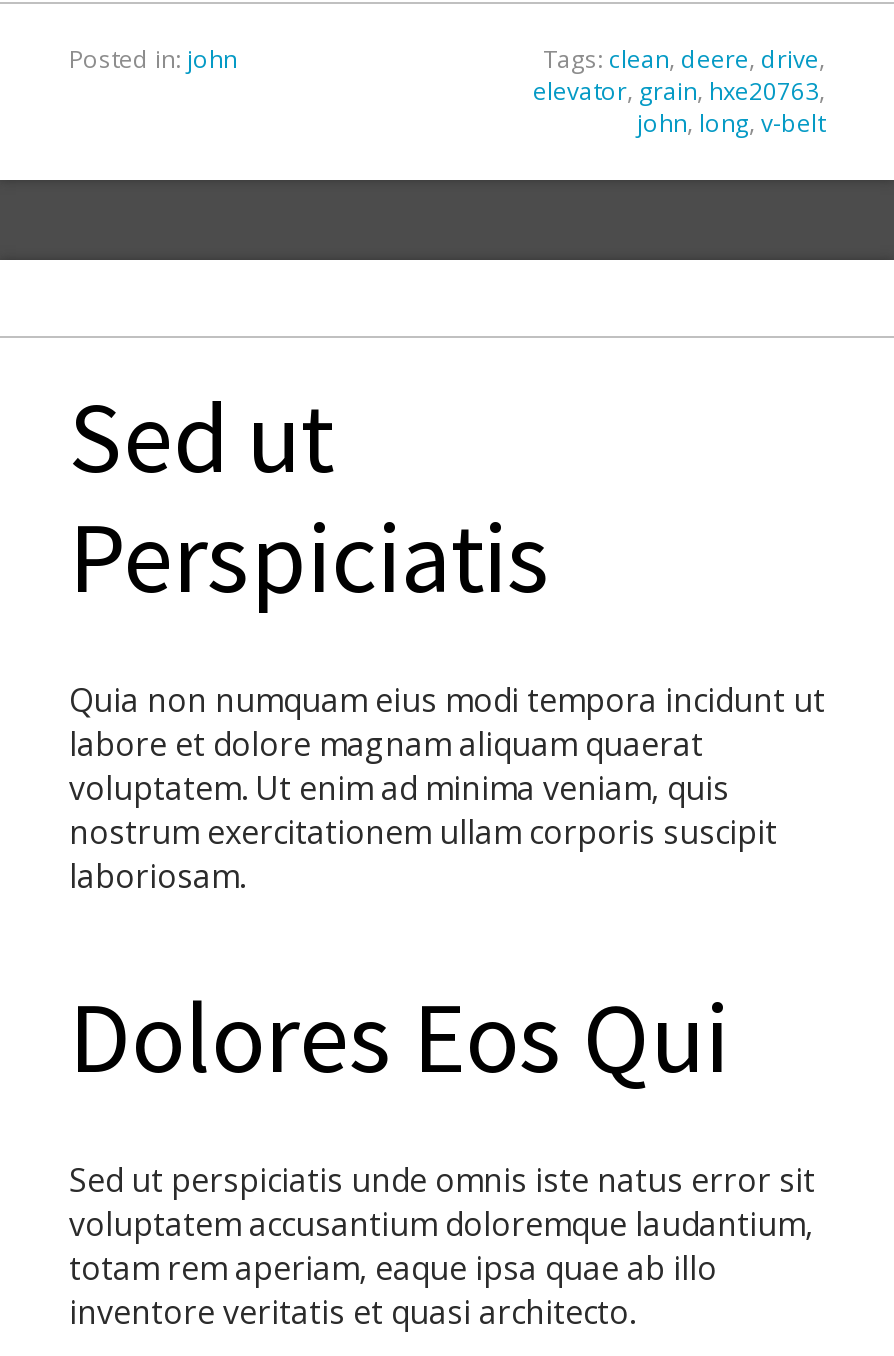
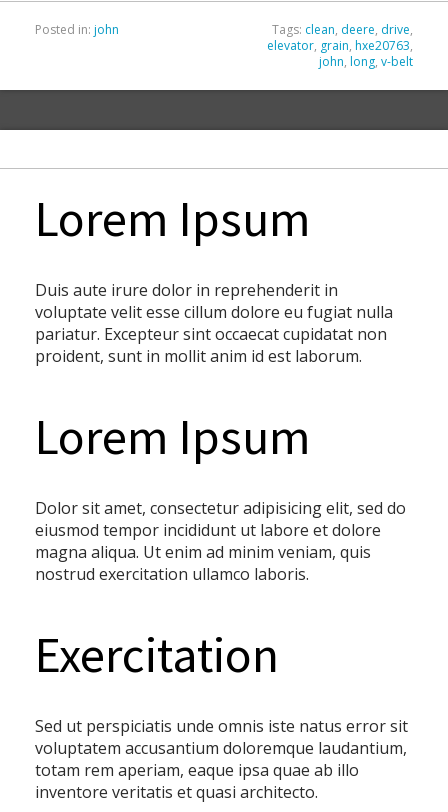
- Sed ut
- Perspiciatis
- Quia non numquam eius modi tempora incidunt ut
- labore et dolore magnam aliquam quaerat
- voluptatem. Ut enim ad minima veniam, quis
- nostrum exercitationem ullam corporis suscipit
- laboriosam.
- Dolores Eos Qui
+ Lorem Ipsum
+ Duis aute irure dolor in reprehenderit in
+ voluptate velit esse cillum dolore eu fugiat nulla
+ pariatur. Excepteur sint occaecat cupidatat non
+ proident, sunt in mollit anim id est laborum.
+ Lorem Ipsum
+ Dolor sit amet, consectetur adipisicing elit, sed do
+ eiusmod tempor incididunt ut labore et dolore
+ magna aliqua. Ut enim ad minim veniam, quis
+ nostrud exercitation ullamco laboris.
+ Exercitation
